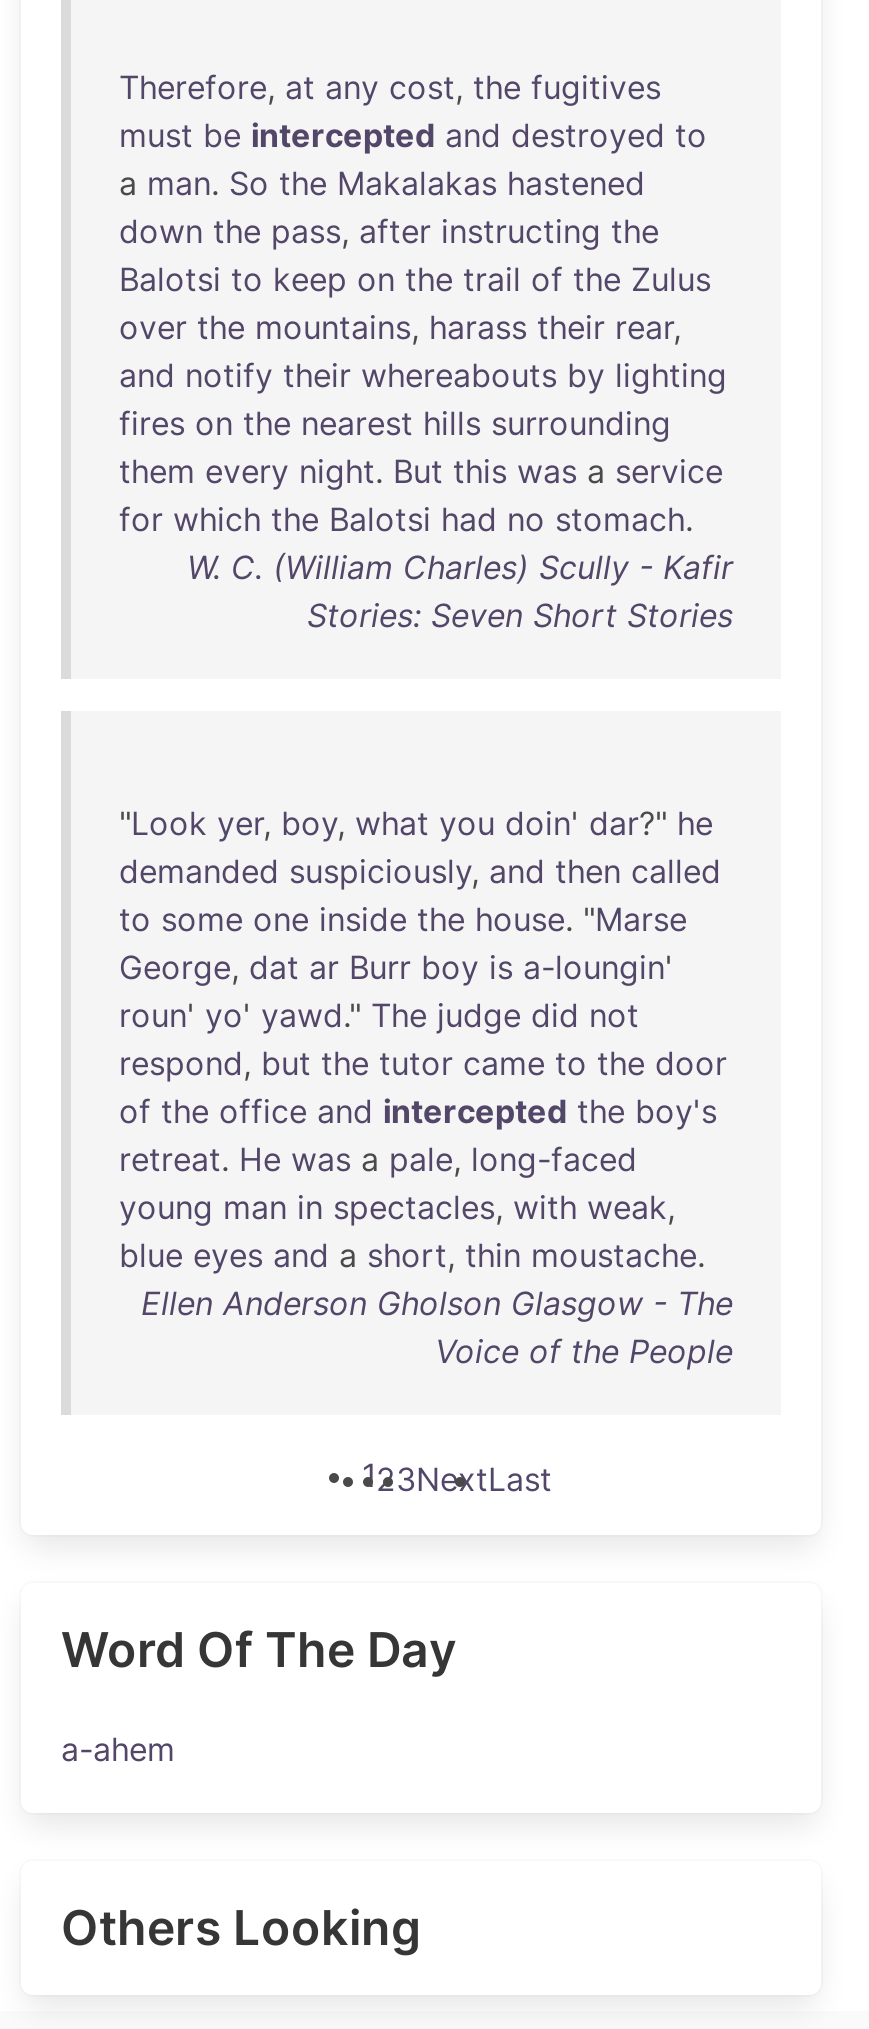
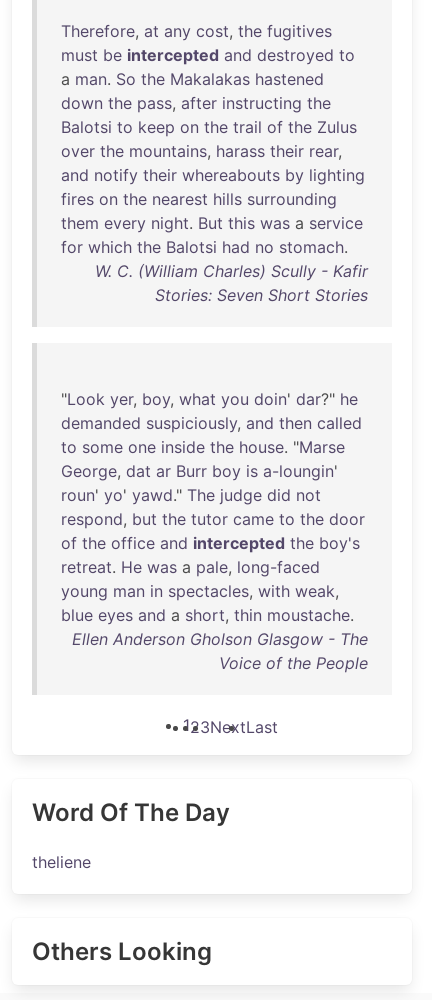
- a-ahem
+ theliene
